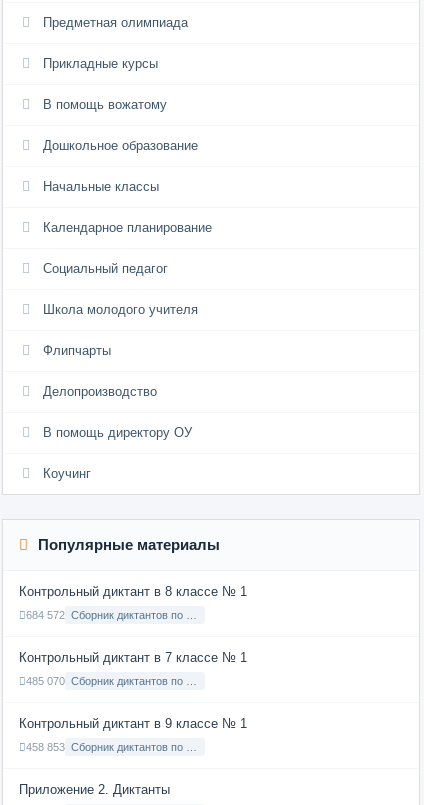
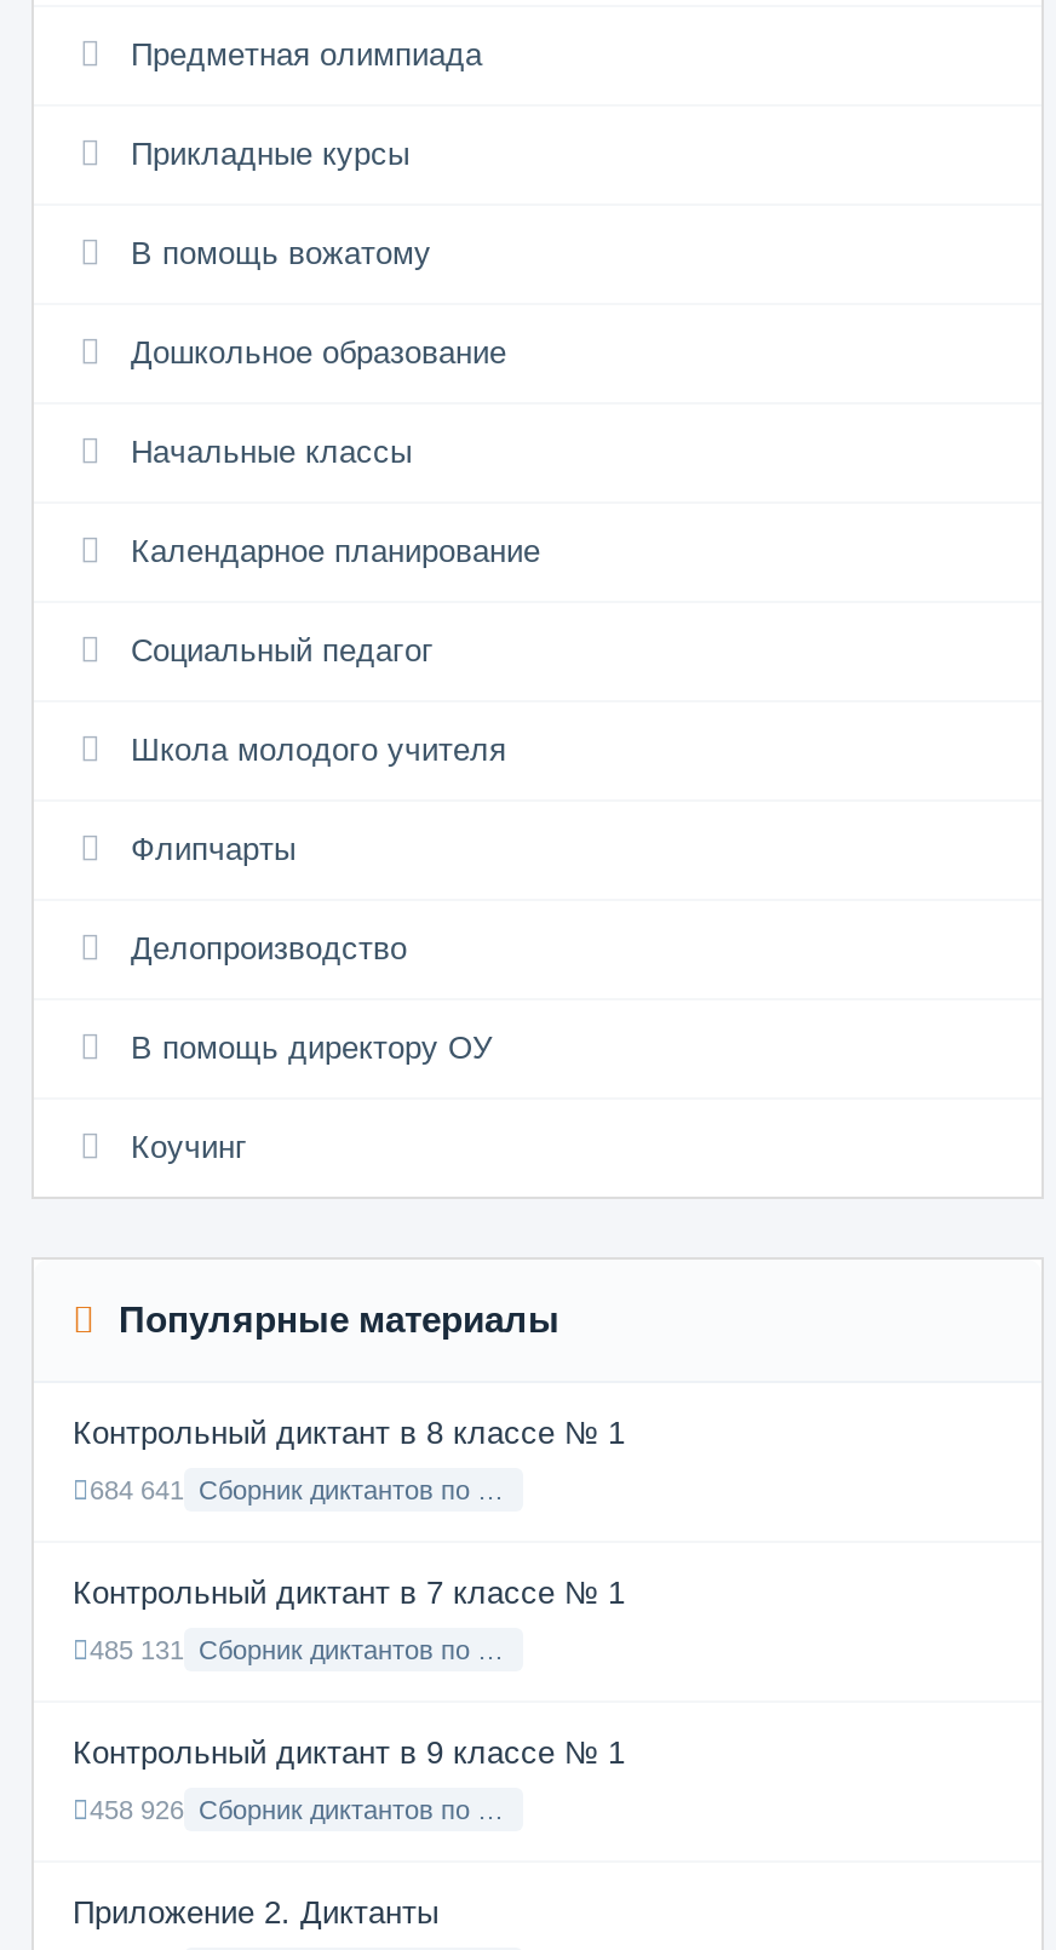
- 684 572
+ 684 641

- 485 070
+ 485 131

- 458 853
+ 458 926
